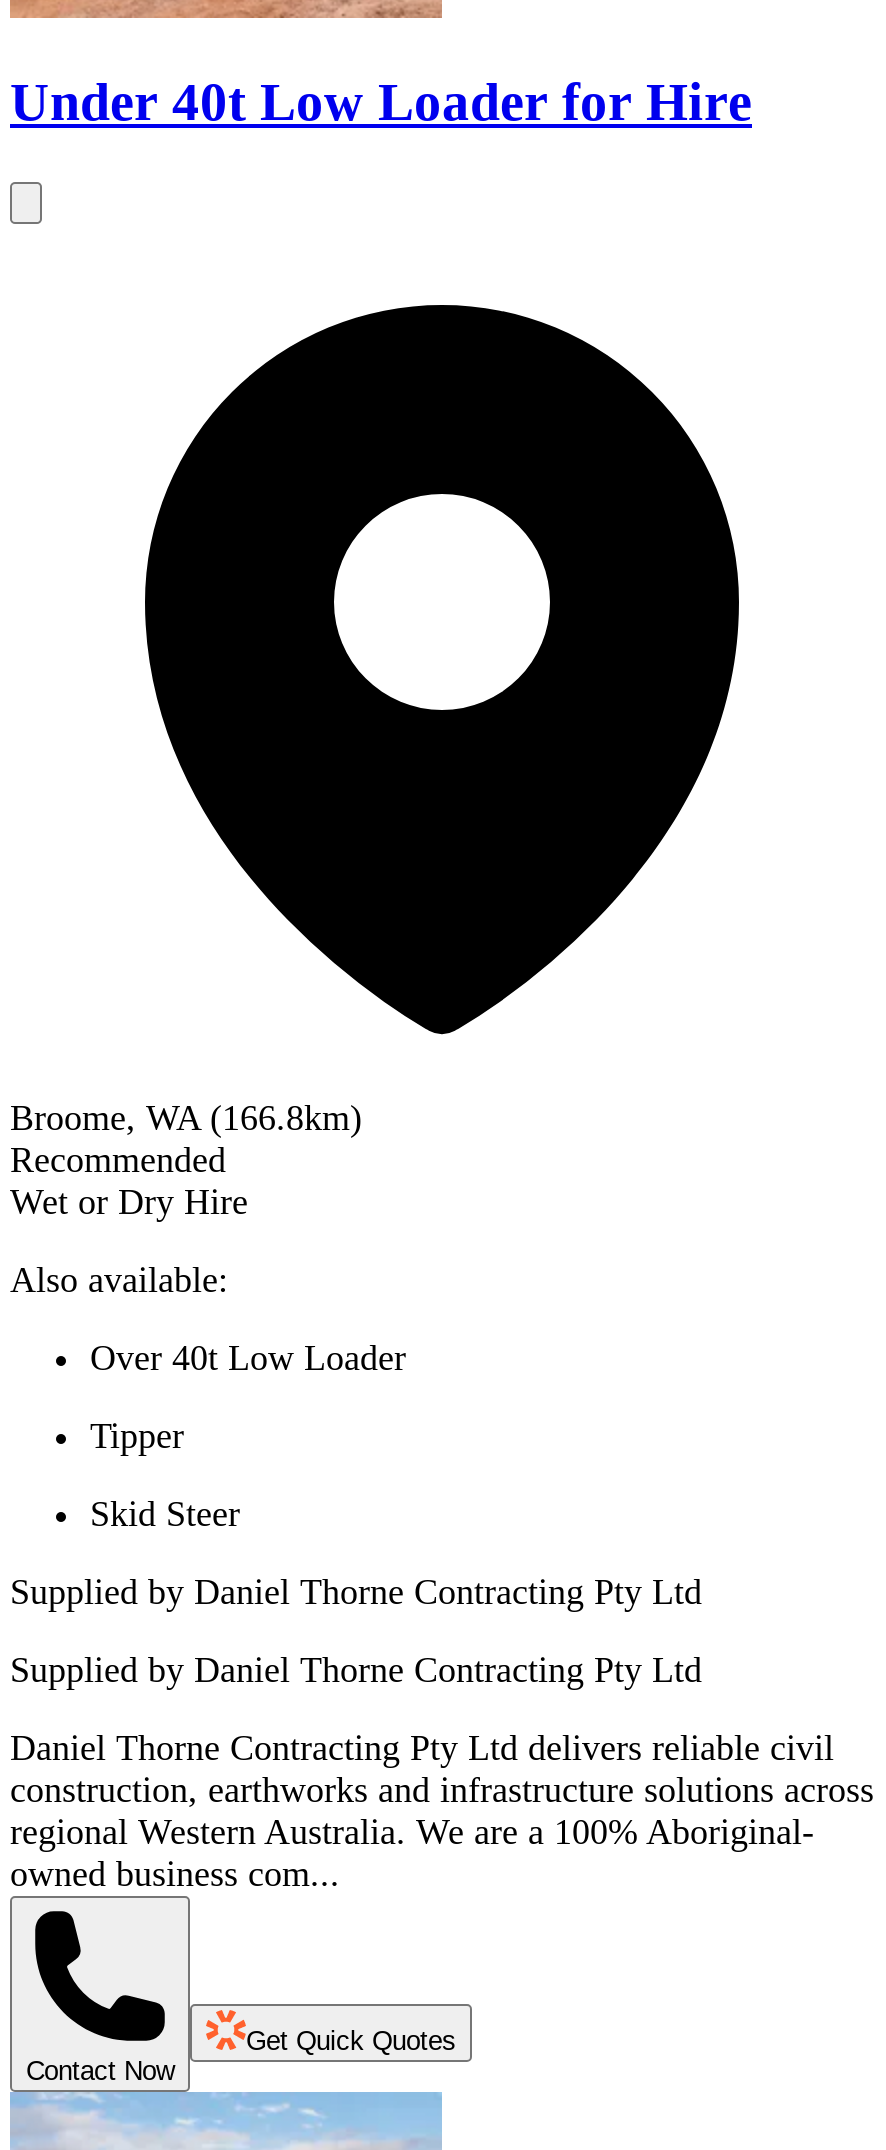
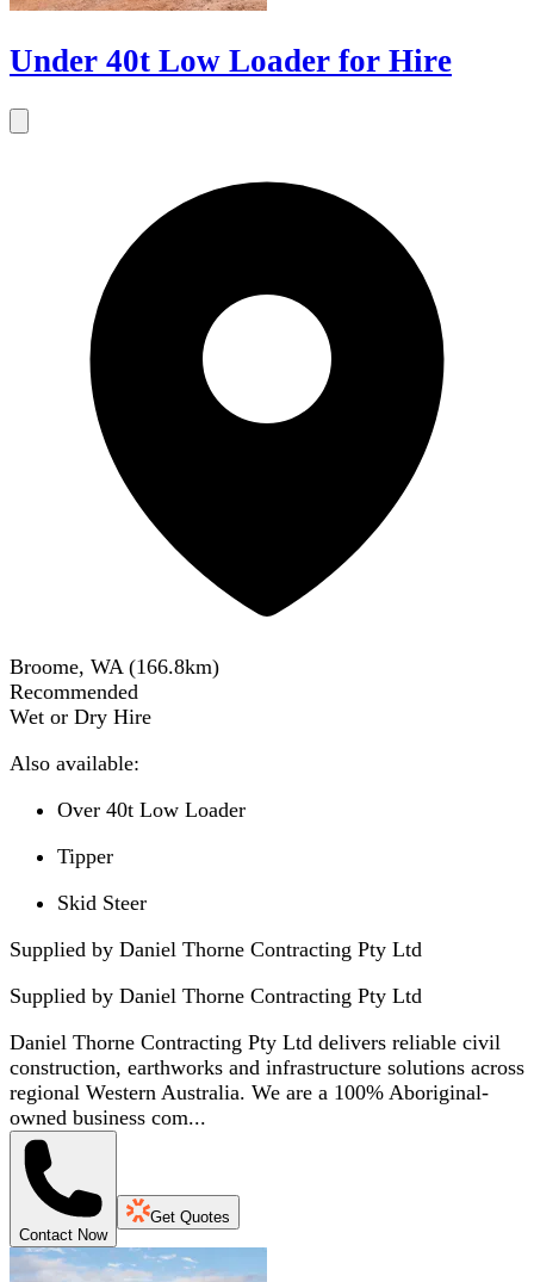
- Get Quick Quotes
+ Get Quotes
